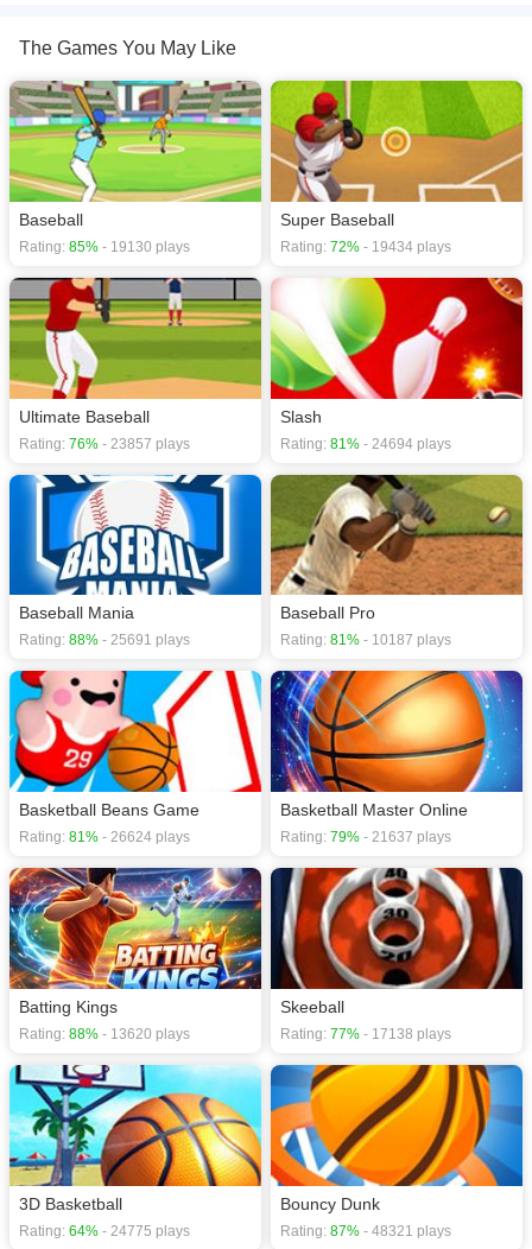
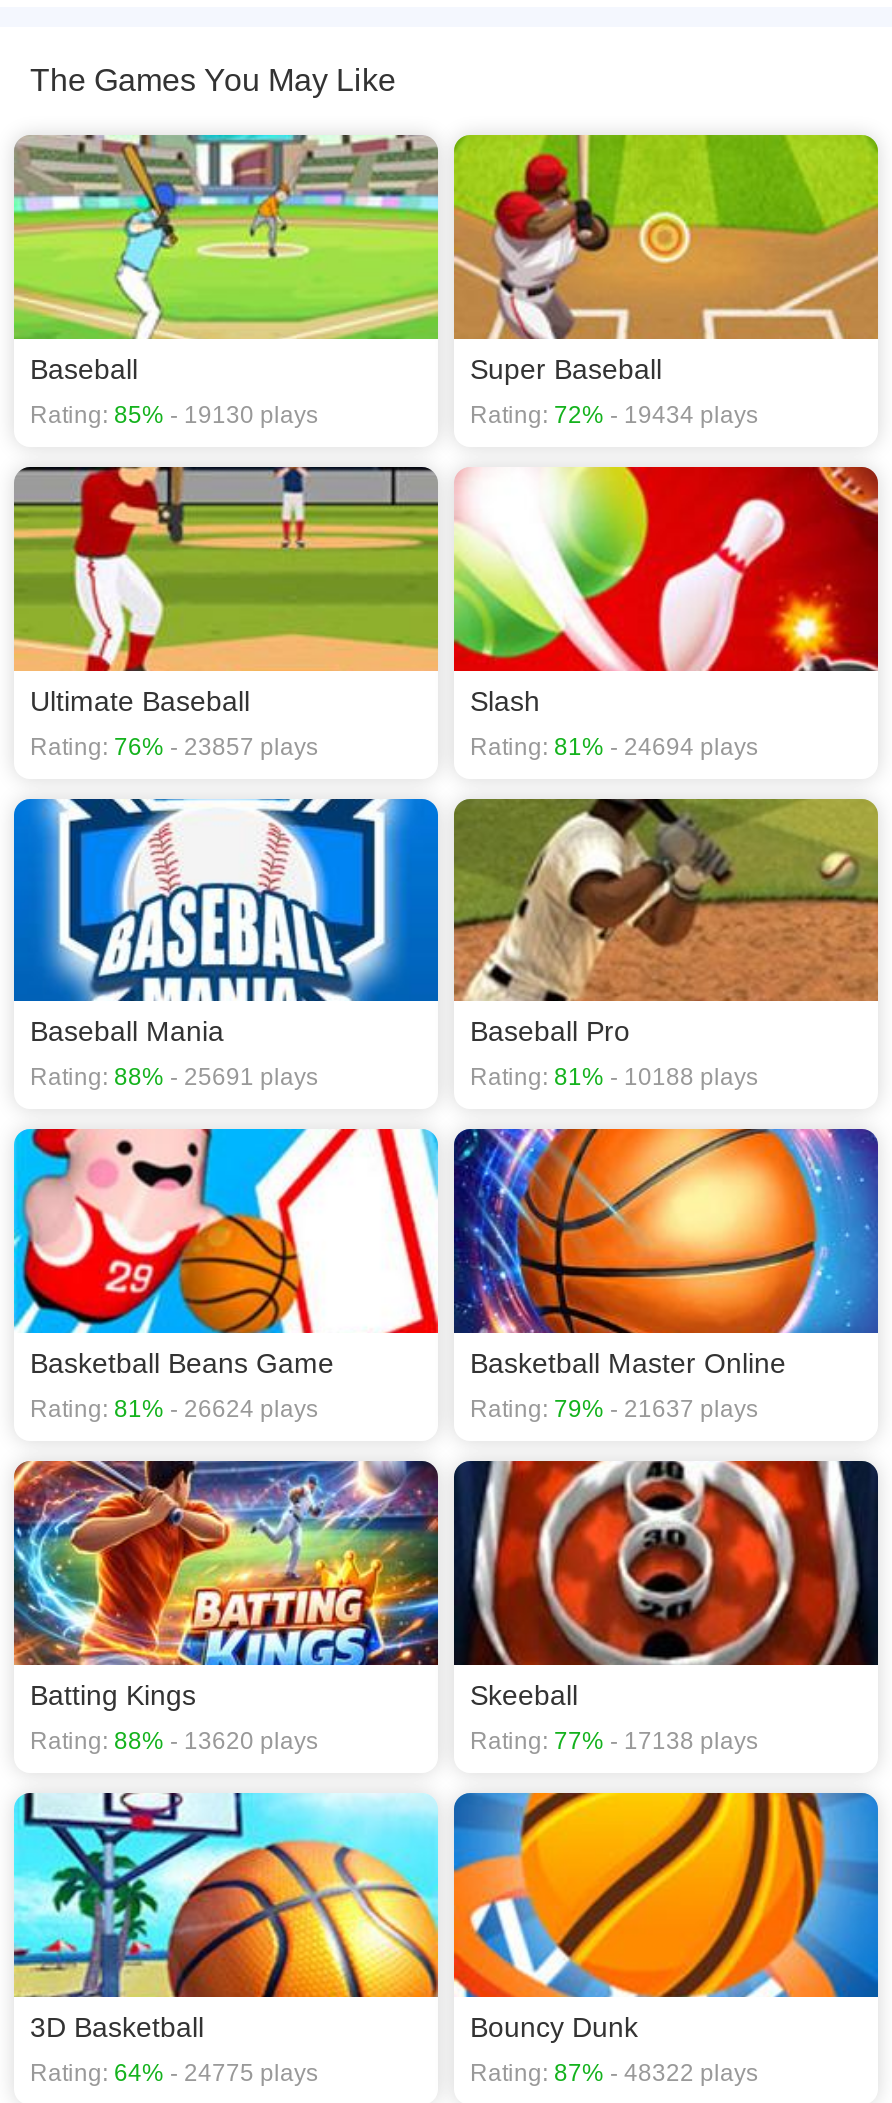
- Rating: 81% - 10187 plays
+ Rating: 81% - 10188 plays

- Rating: 87% - 48321 plays
+ Rating: 87% - 48322 plays
